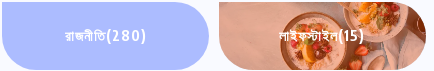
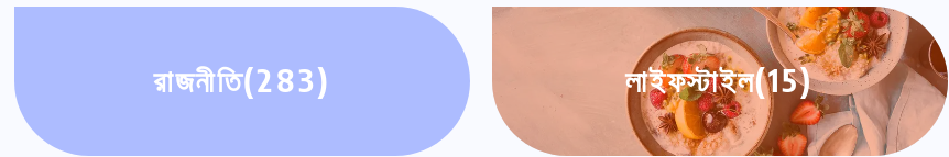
- রাজনীতি(280)
+ রাজনীতি(283)
